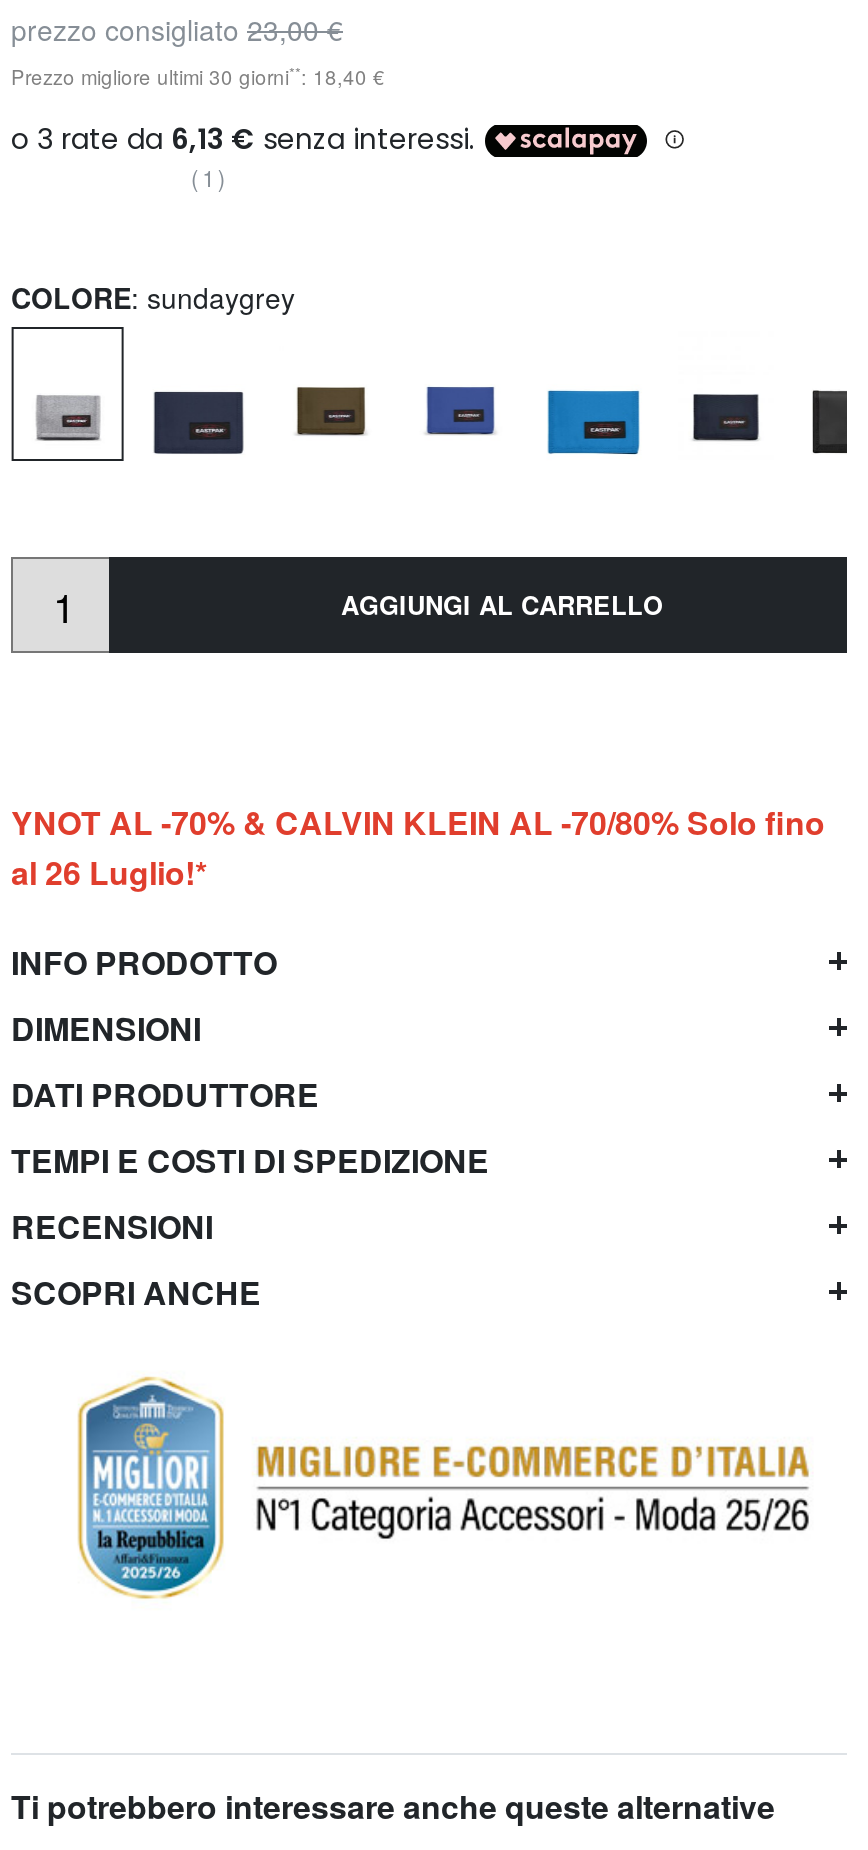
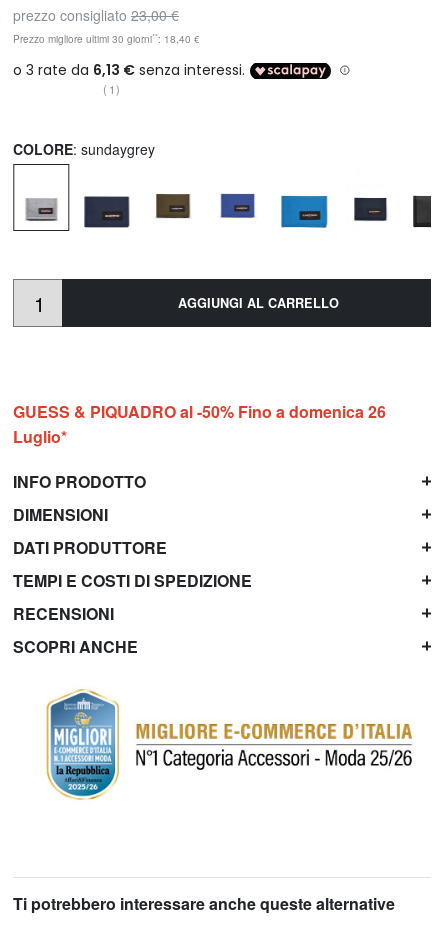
- YNOT AL -70% & CALVIN KLEIN AL -70/80% Solo fino
- al 26 Luglio!*
+ GUESS & PIQUADRO al -50% Fino a domenica 26
+ Luglio*
